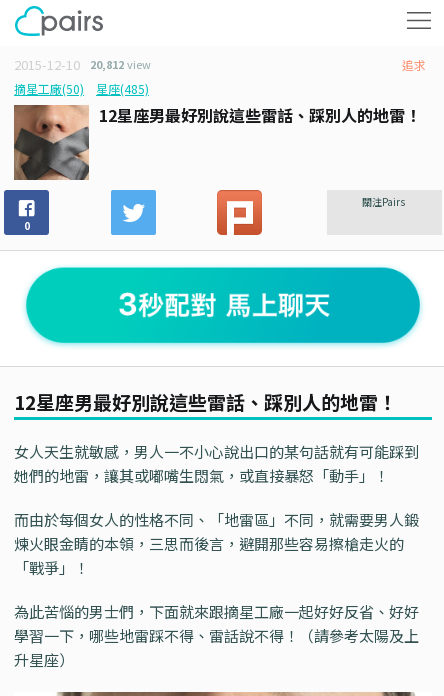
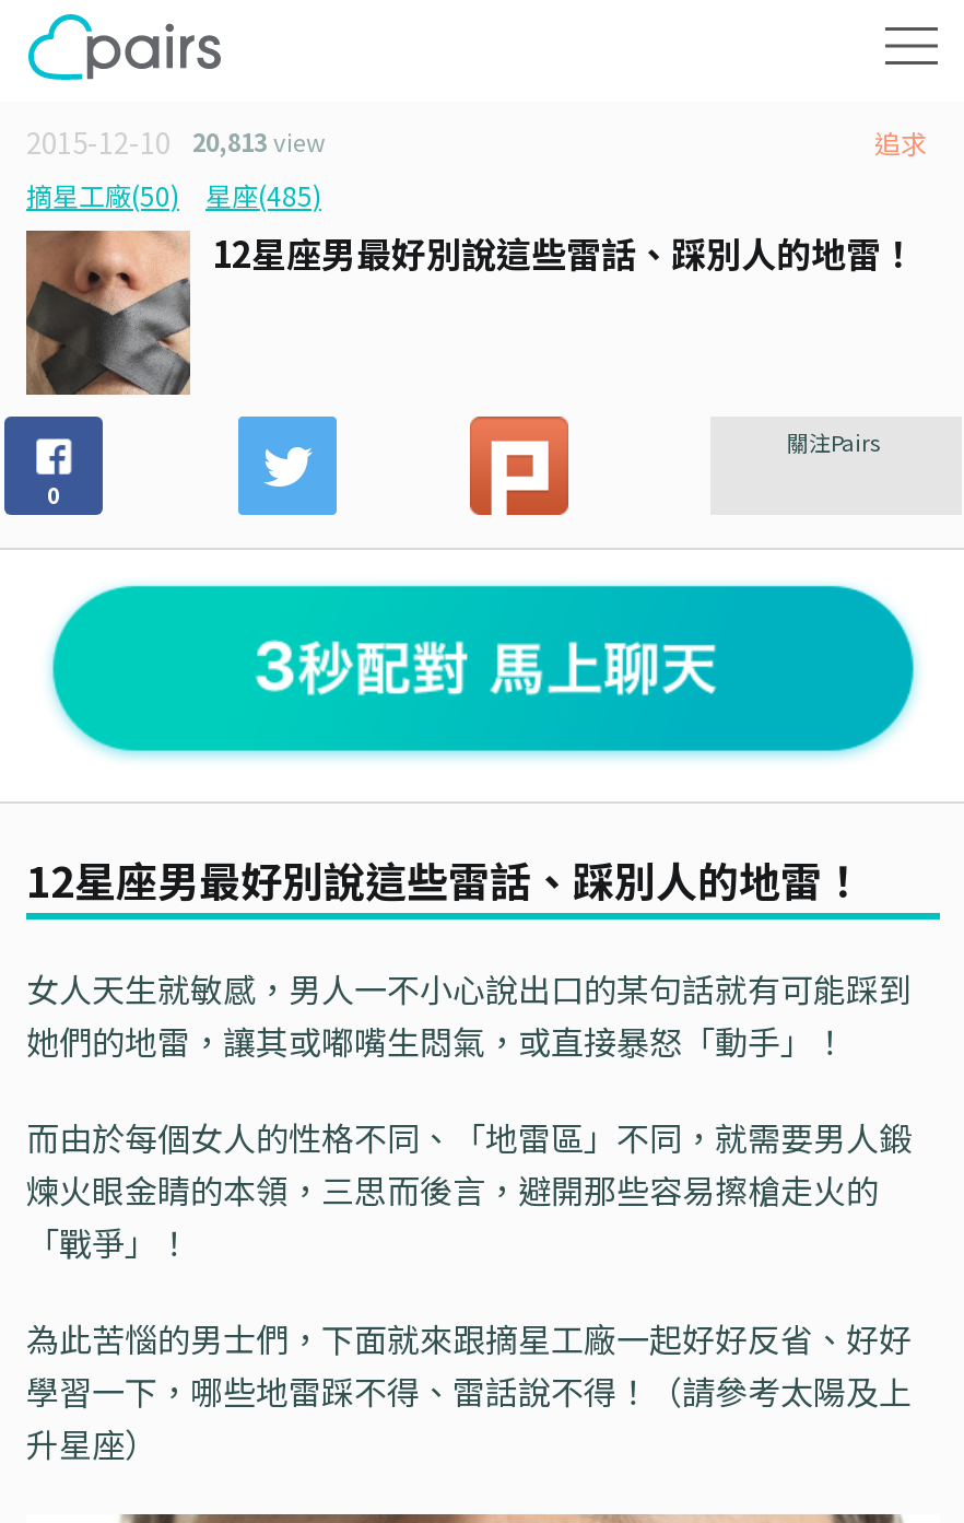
- 20,812 view
+ 20,813 view
